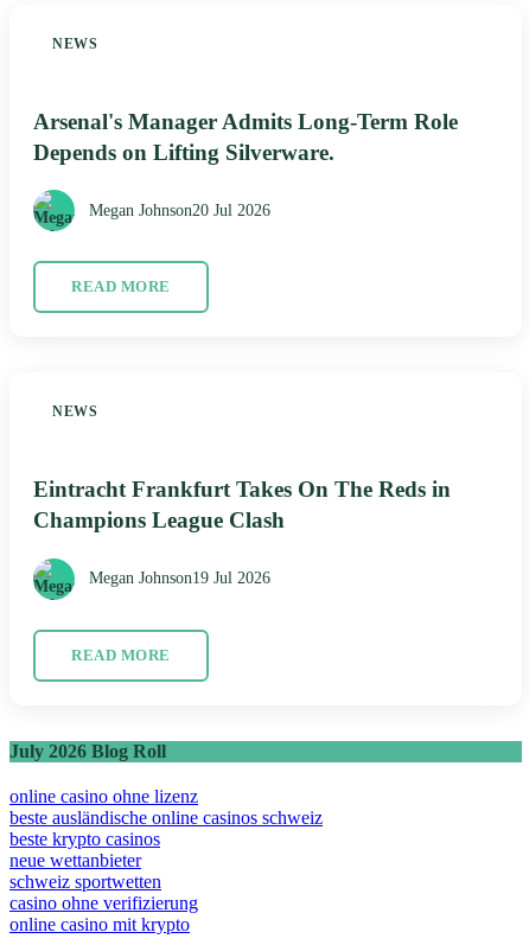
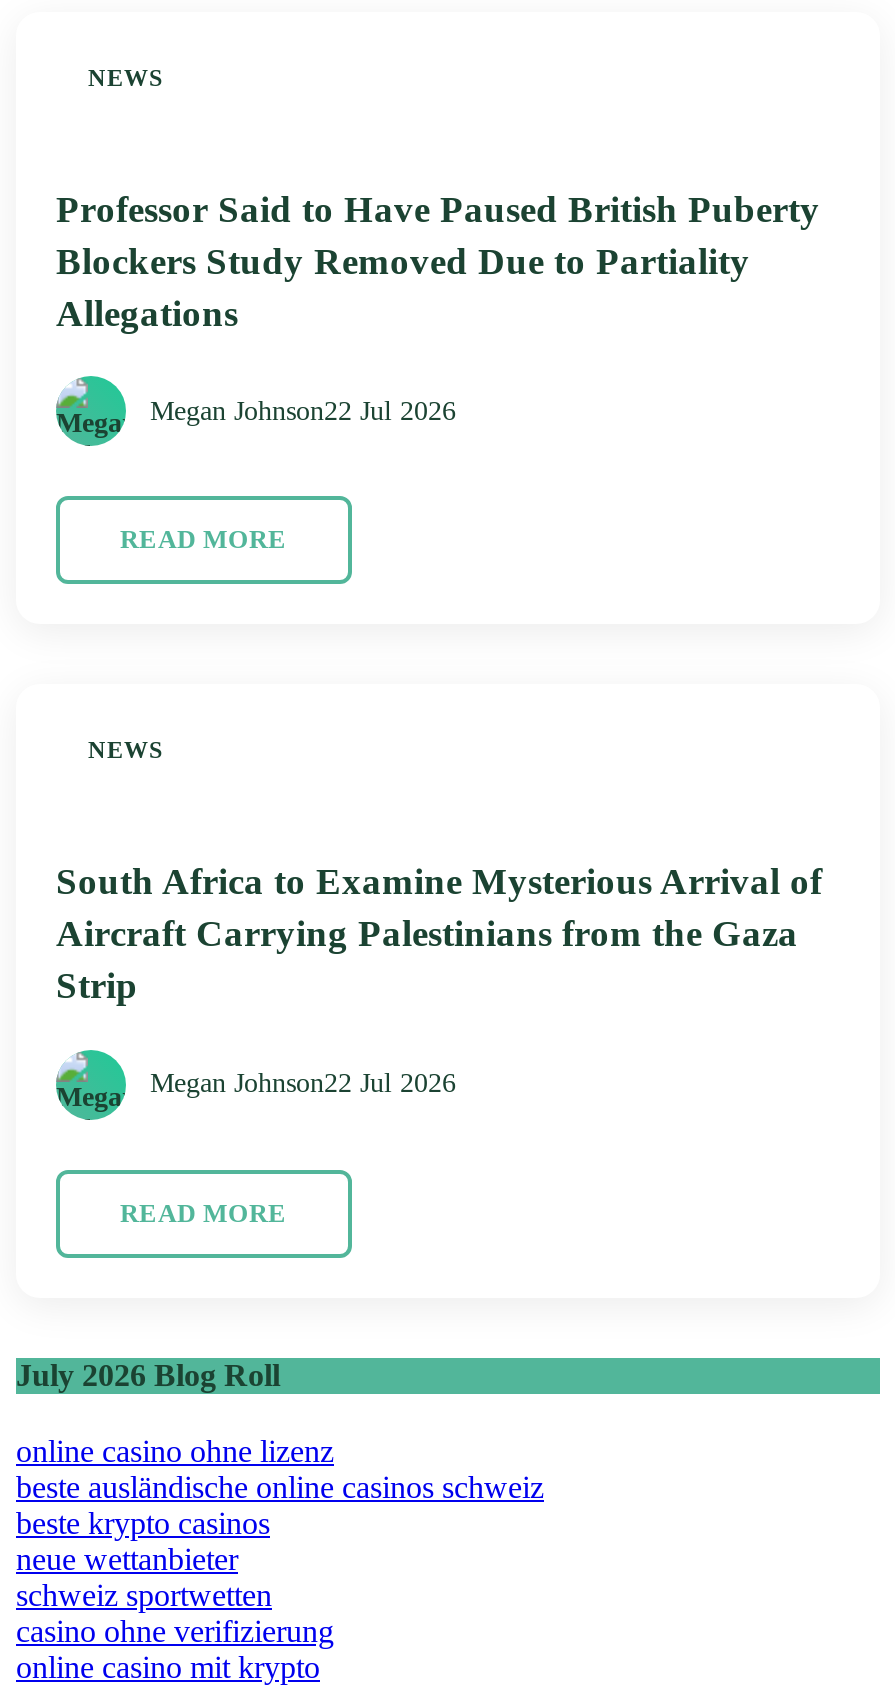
- Arsenal's Manager Admits Long-Term Role
- Depends on Lifting Silverware.
+ Professor Said to Have Paused British Puberty
+ Blockers Study Removed Due to Partiality
+ Allegations

- Megan Johnson20 Jul 2026
+ Megan Johnson22 Jul 2026

- Eintracht Frankfurt Takes On The Reds in
- Champions League Clash
+ South Africa to Examine Mysterious Arrival of
+ Aircraft Carrying Palestinians from the Gaza
+ Strip

- Megan Johnson19 Jul 2026
+ Megan Johnson22 Jul 2026
